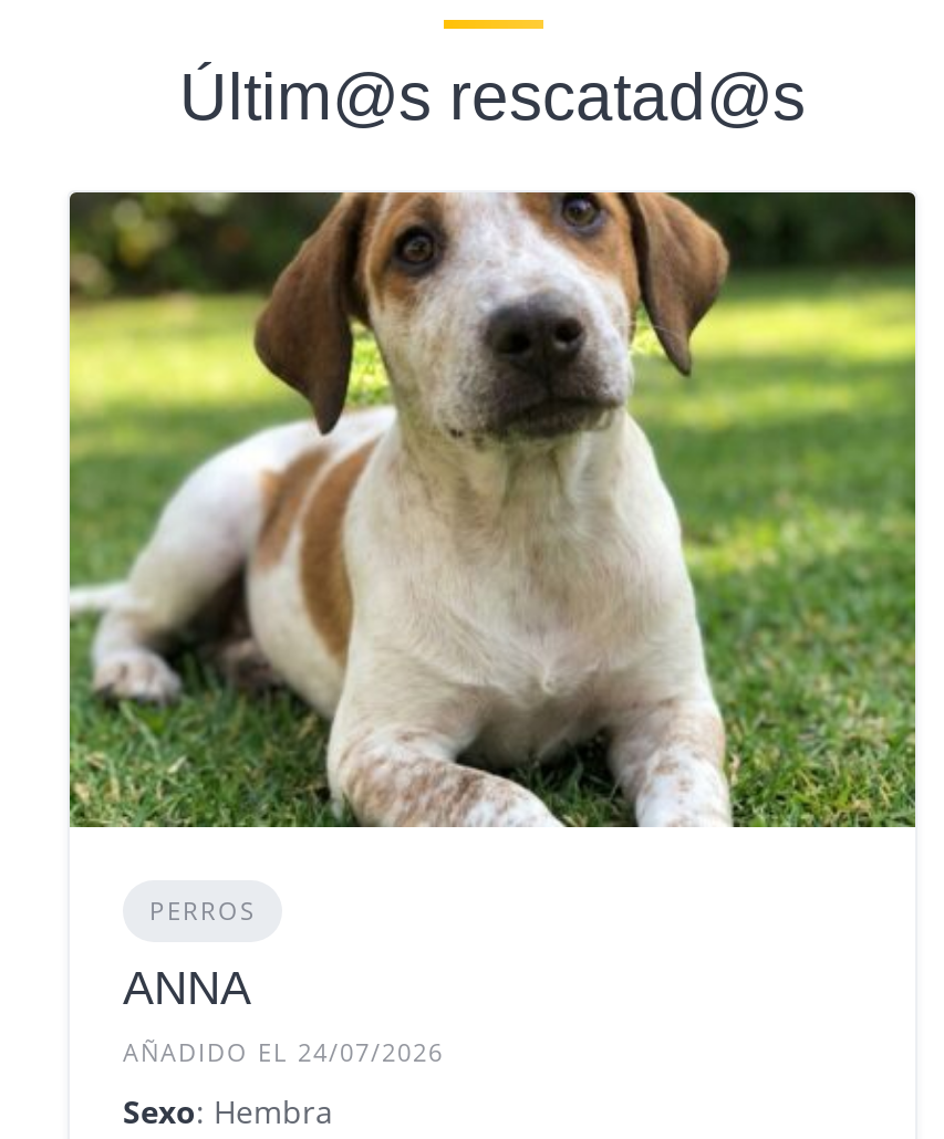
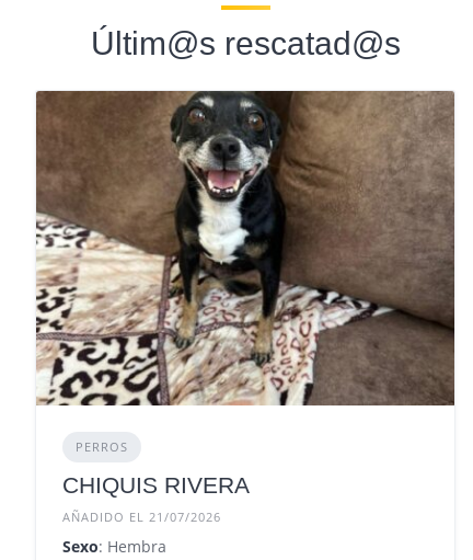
- [image]
+ [image]

- ANNA
- AÑADIDO EL 24/07/2026
+ CHIQUIS RIVERA
+ AÑADIDO EL 21/07/2026
